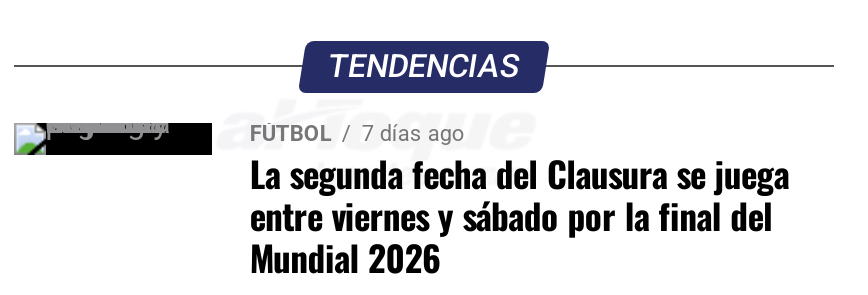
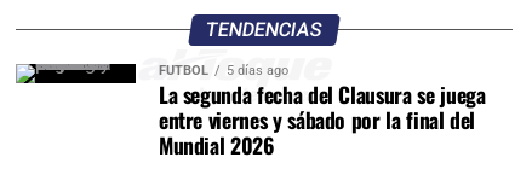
- FÚTBOL 7 días ago
+ FÚTBOL 5 días ago
